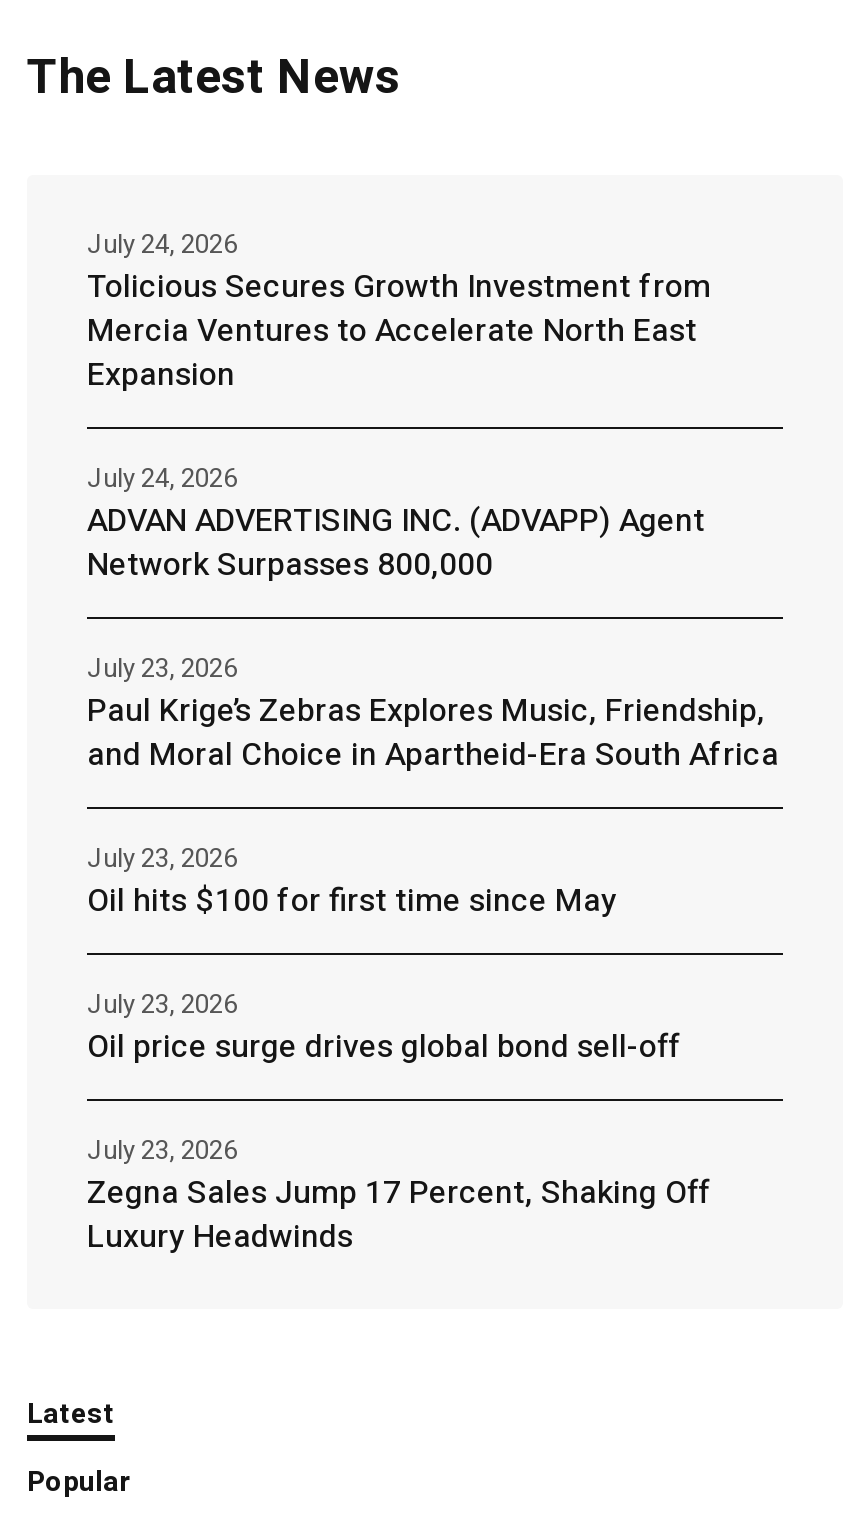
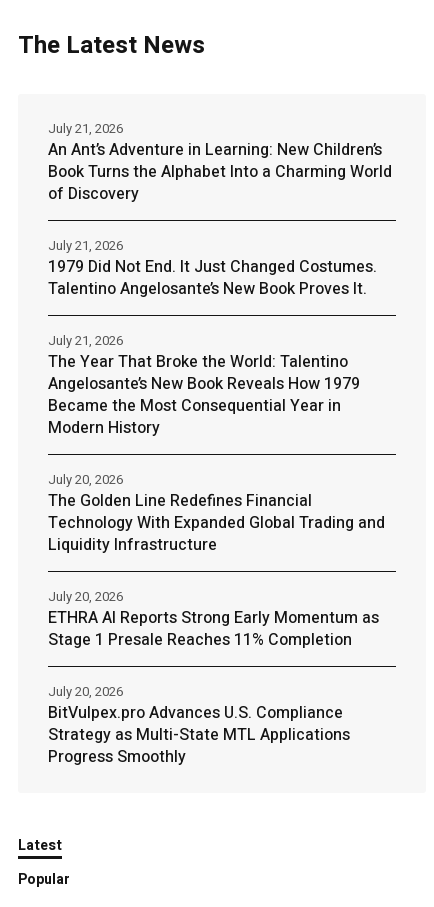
- July 24, 2026
+ July 21, 2026

- Tolicious Secures Growth Investment from
- Mercia Ventures to Accelerate North East
- Expansion
+ An Ant’s Adventure in Learning: New Children’s
+ Book Turns the Alphabet Into a Charming World
+ of Discovery

- July 24, 2026
+ July 21, 2026

- ADVAN ADVERTISING INC. (ADVAPP) Agent
- Network Surpasses 800,000
+ 1979 Did Not End. It Just Changed Costumes.
+ Talentino Angelosante’s New Book Proves It.

- July 23, 2026
+ July 21, 2026

- Paul Krige’s Zebras Explores Music, Friendship,
- and Moral Choice in Apartheid-Era South Africa
+ The Year That Broke the World: Talentino
+ Angelosante’s New Book Reveals How 1979
+ Became the Most Consequential Year in
+ Modern History

- July 23, 2026
+ July 20, 2026

- Oil hits $100 for first time since May
+ The Golden Line Redefines Financial
+ Technology With Expanded Global Trading and
+ Liquidity Infrastructure

- July 23, 2026
+ July 20, 2026

- Oil price surge drives global bond sell-off
+ ETHRA AI Reports Strong Early Momentum as
+ Stage 1 Presale Reaches 11% Completion

- July 23, 2026
+ July 20, 2026

- Zegna Sales Jump 17 Percent, Shaking Off
- Luxury Headwinds
+ BitVulpex.pro Advances U.S. Compliance
+ Strategy as Multi-State MTL Applications
+ Progress Smoothly
